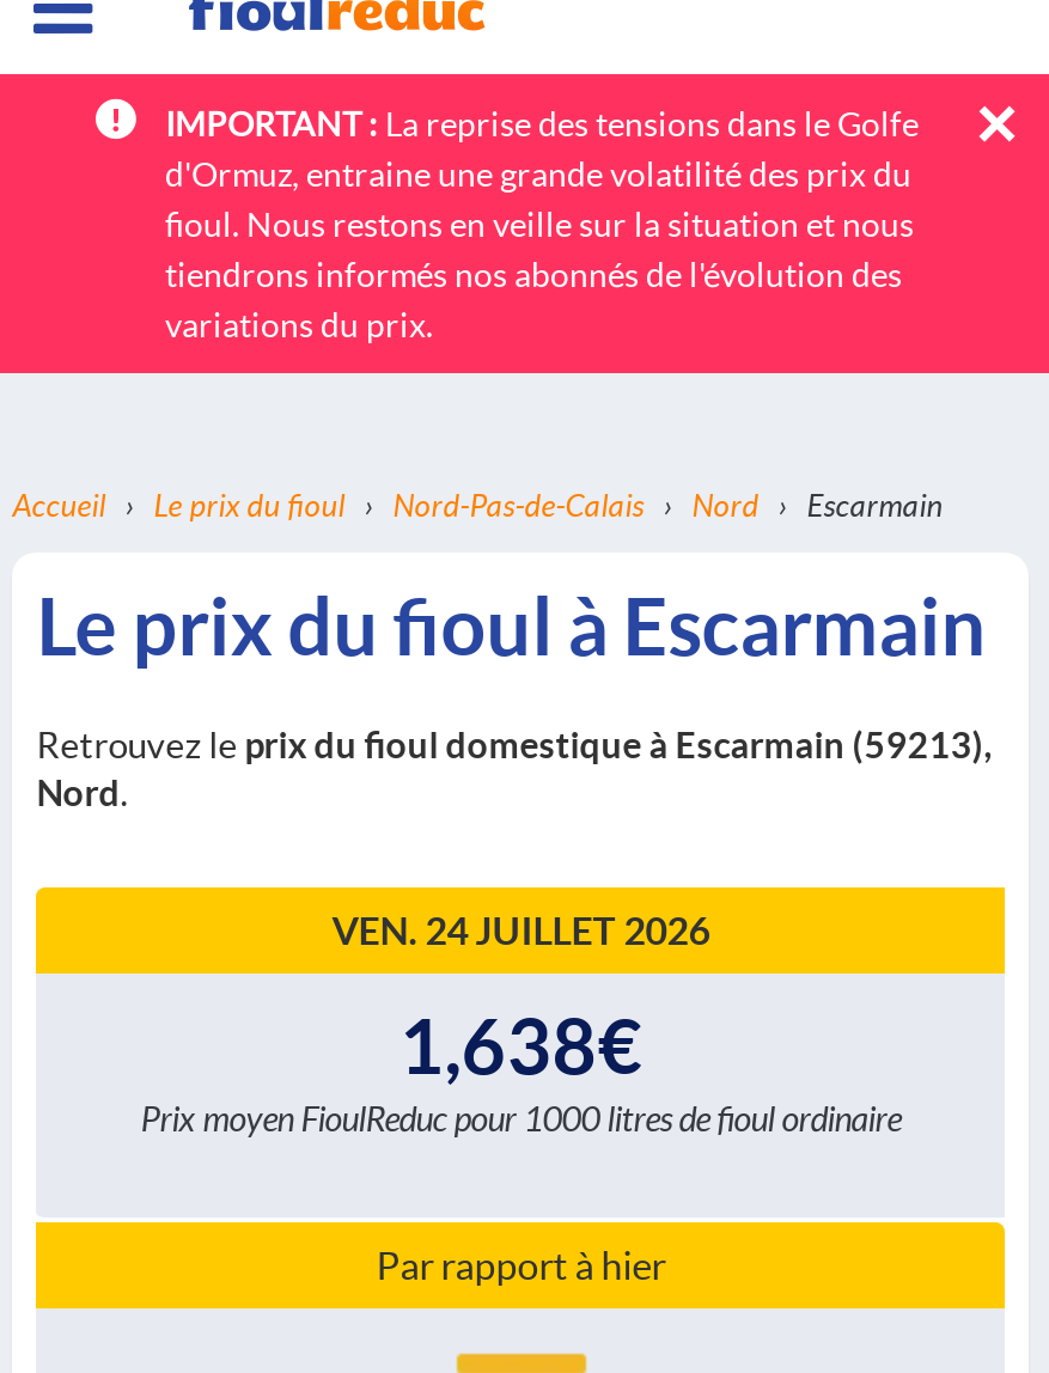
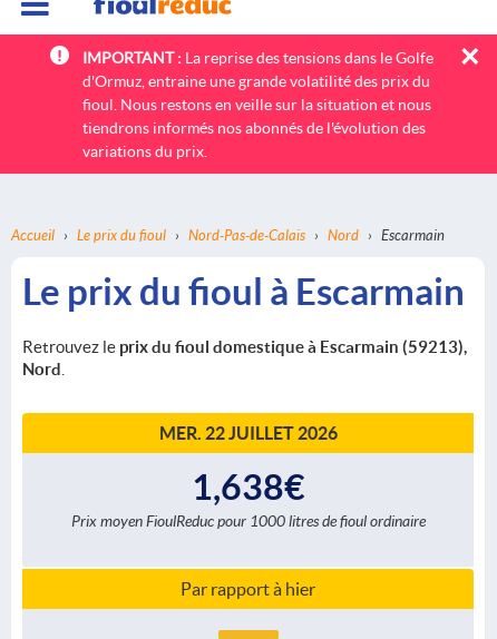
- VEN. 24 JUILLET 2026
+ MER. 22 JUILLET 2026
